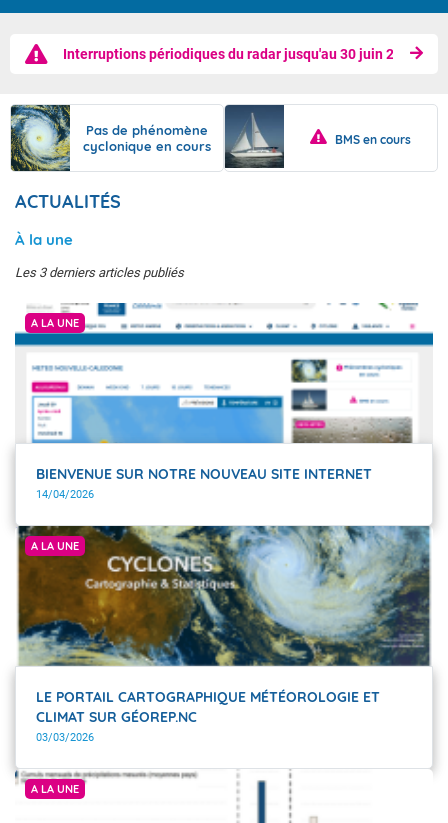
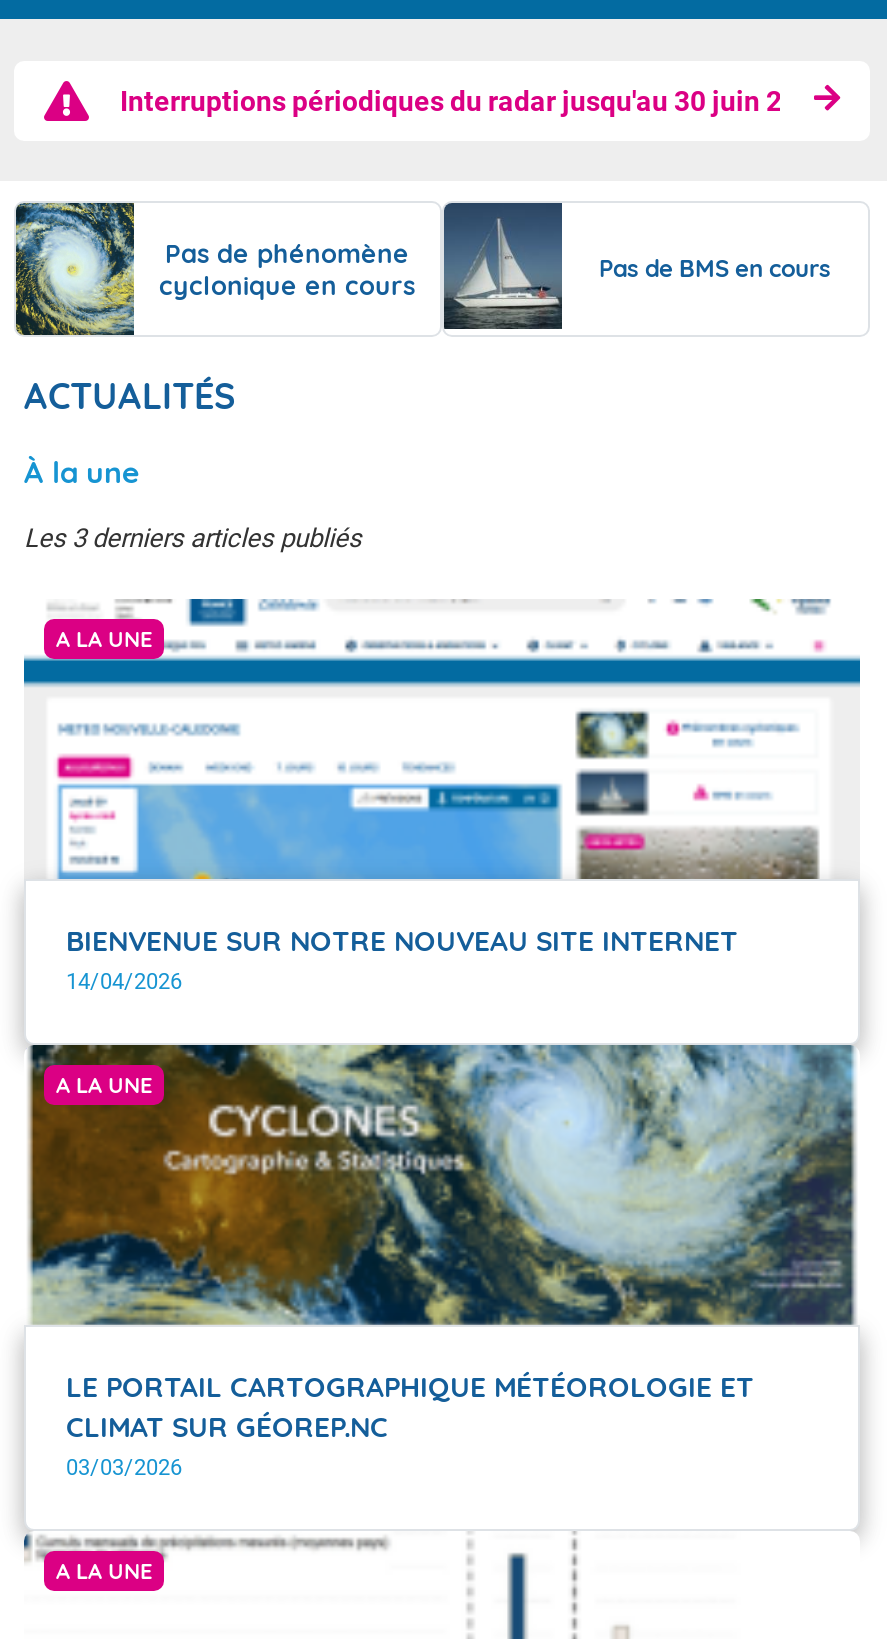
- BMS en cours
+ Pas de BMS en cours
